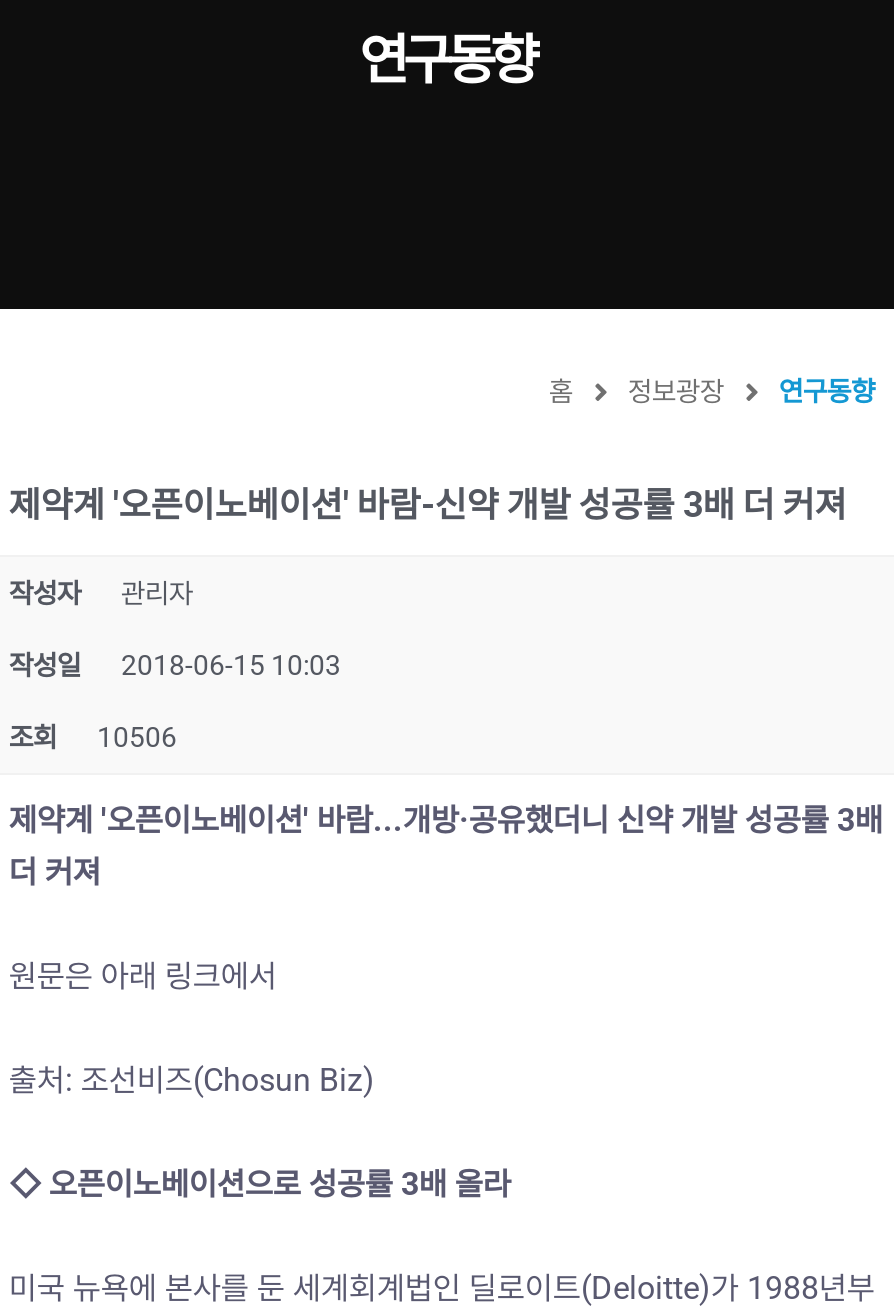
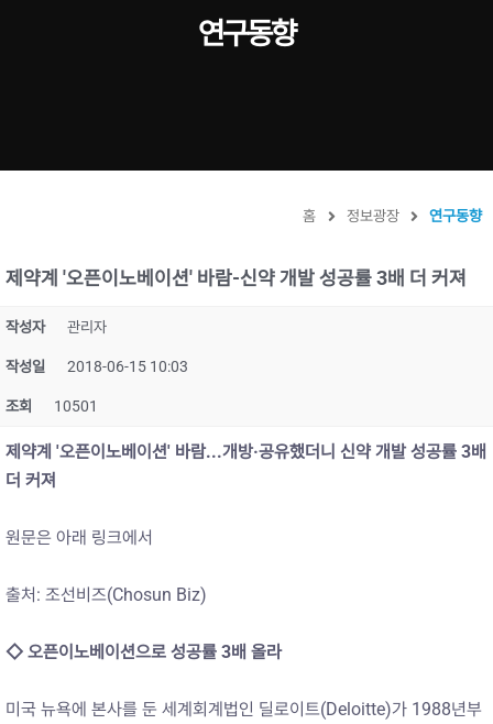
- 조회 10506
+ 조회 10501
